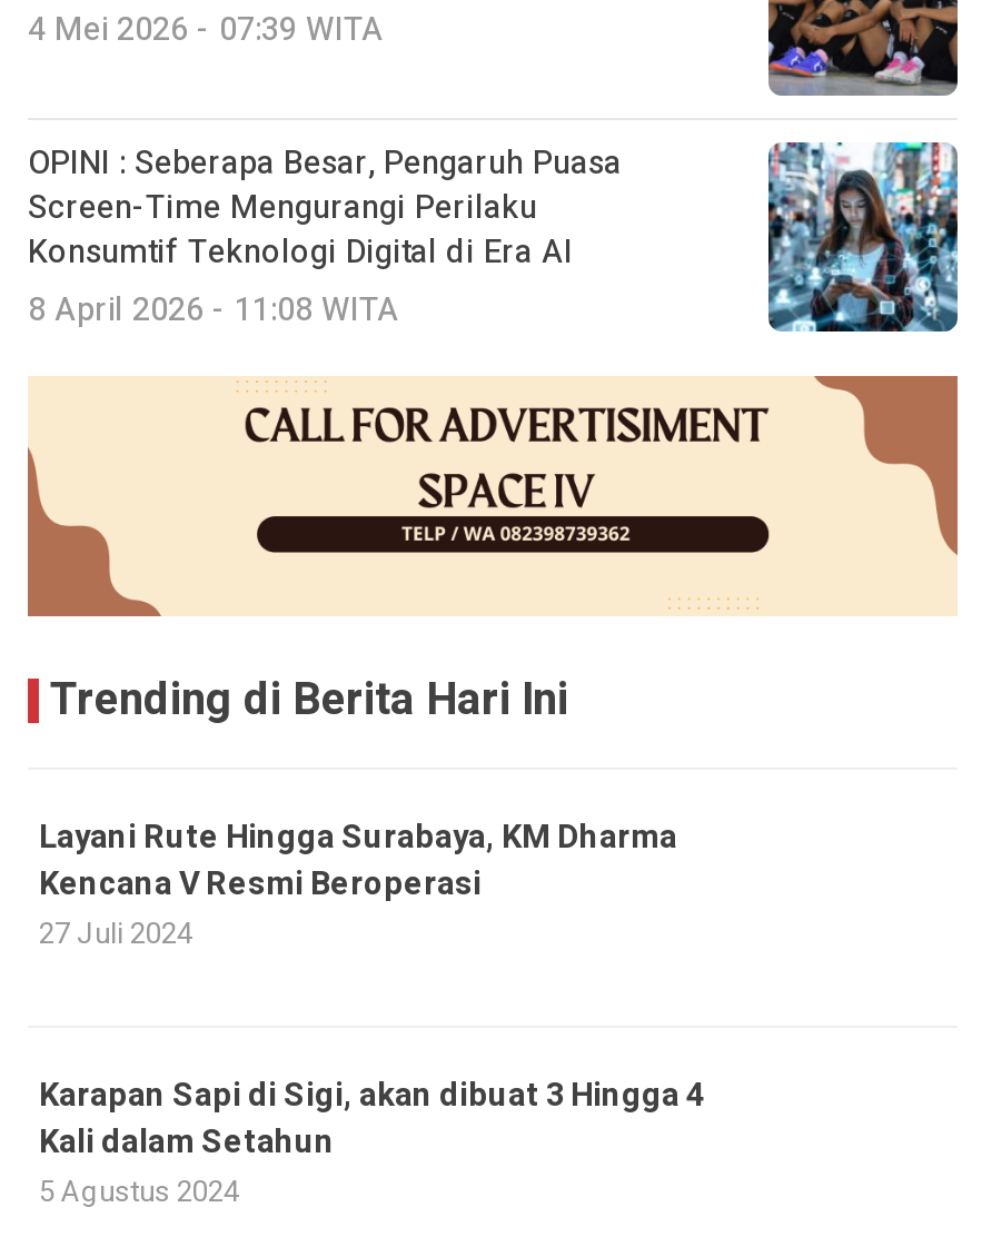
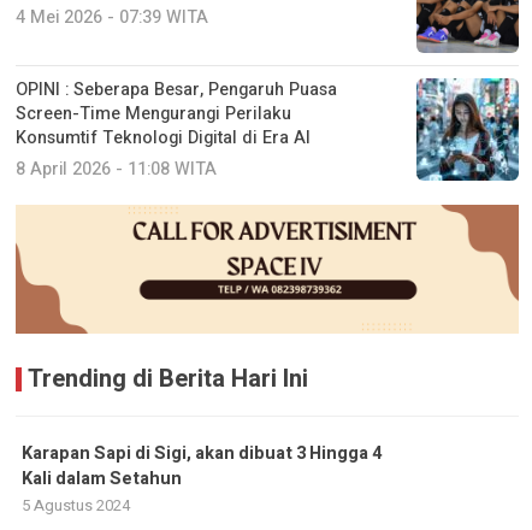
- Layani Rute Hingga Surabaya, KM Dharma
- Kencana V Resmi Beroperasi
- 27 Juli 2024
